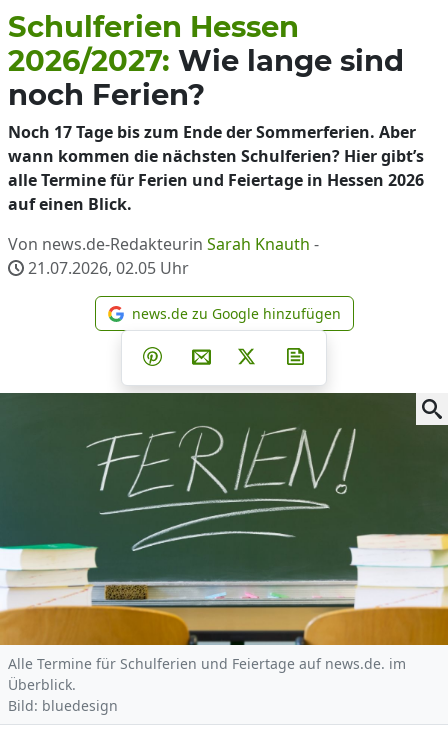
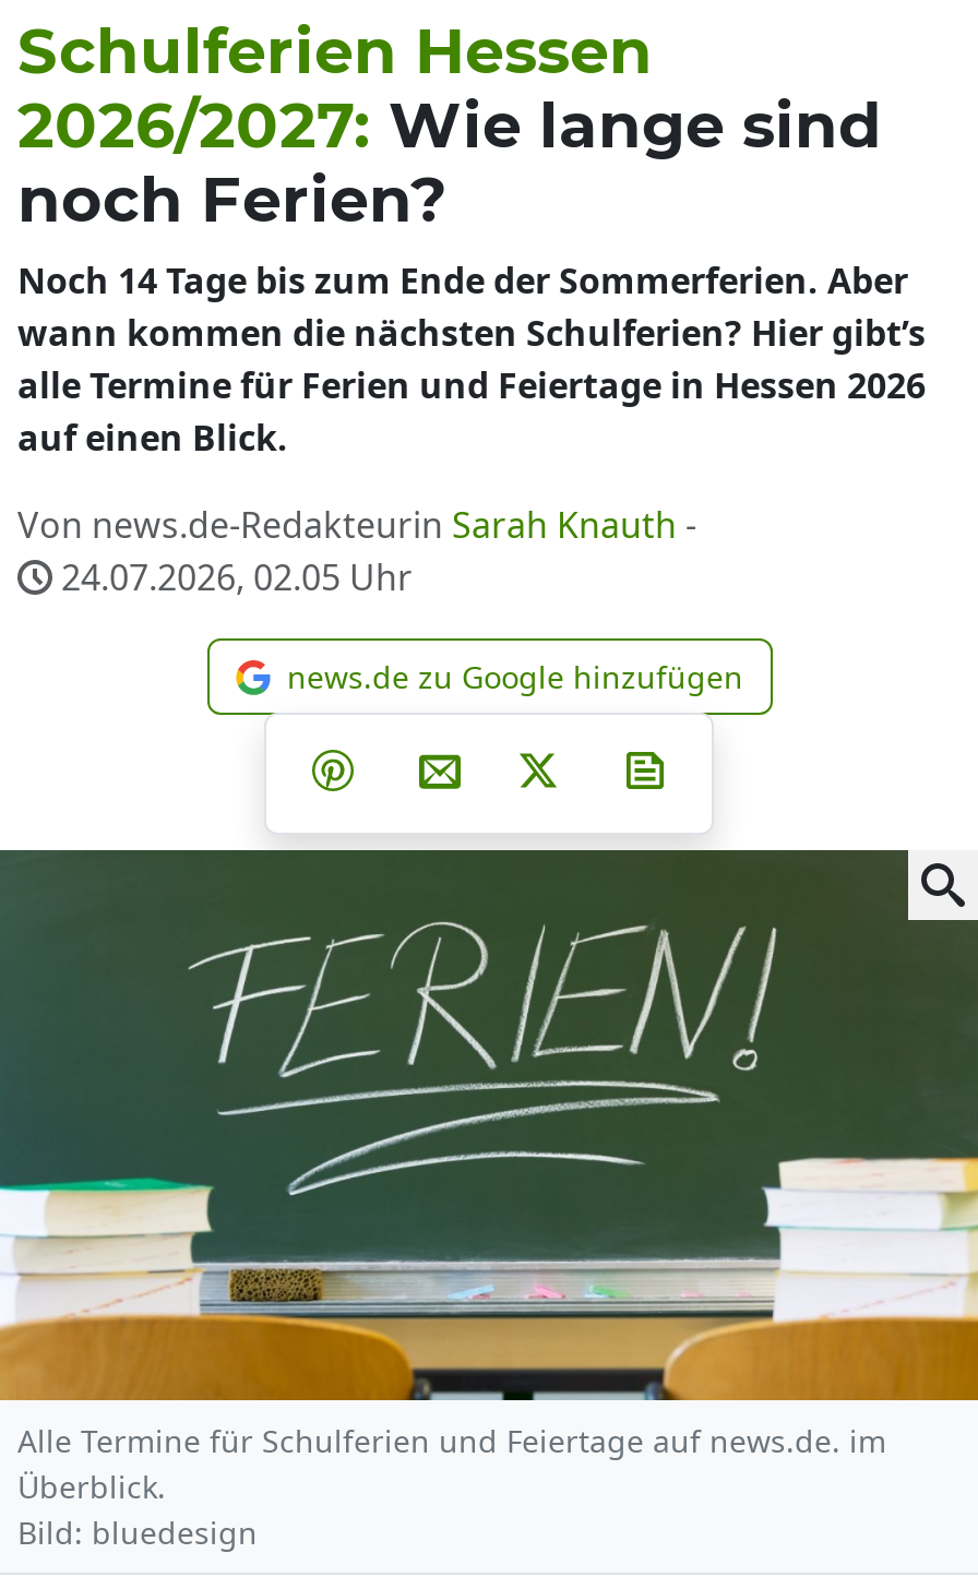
- Noch 17 Tage bis zum Ende der Sommerferien. Aber
+ Noch 14 Tage bis zum Ende der Sommerferien. Aber

- 21.07.2026, 02.05 Uhr
+ 24.07.2026, 02.05 Uhr
